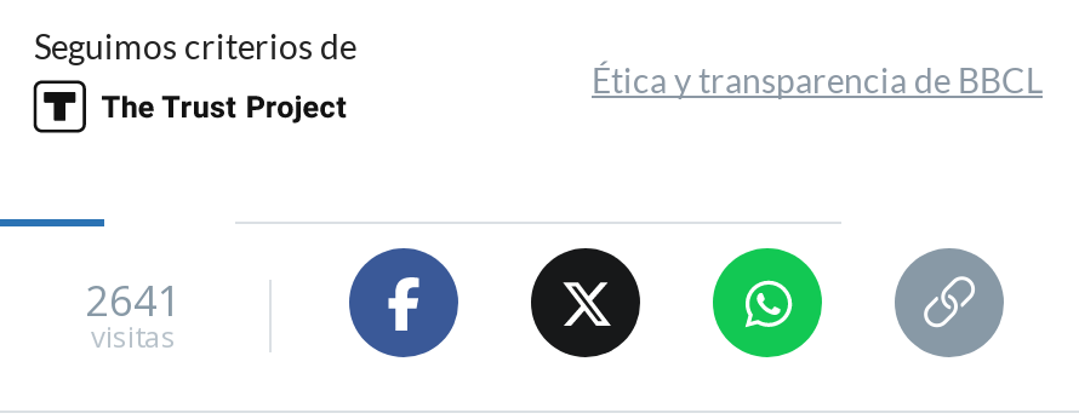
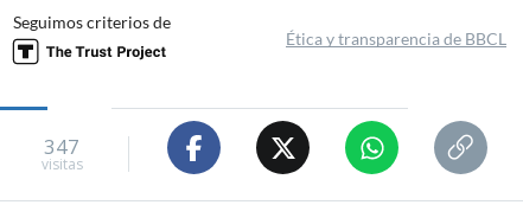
- 2641
+ 347
